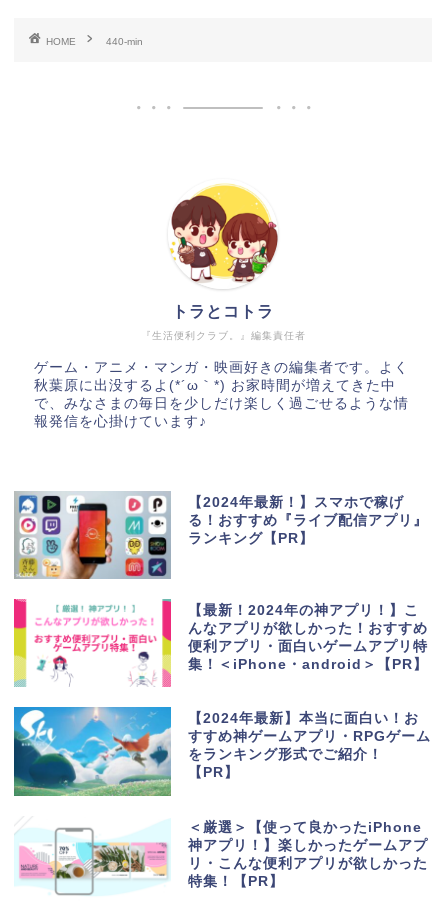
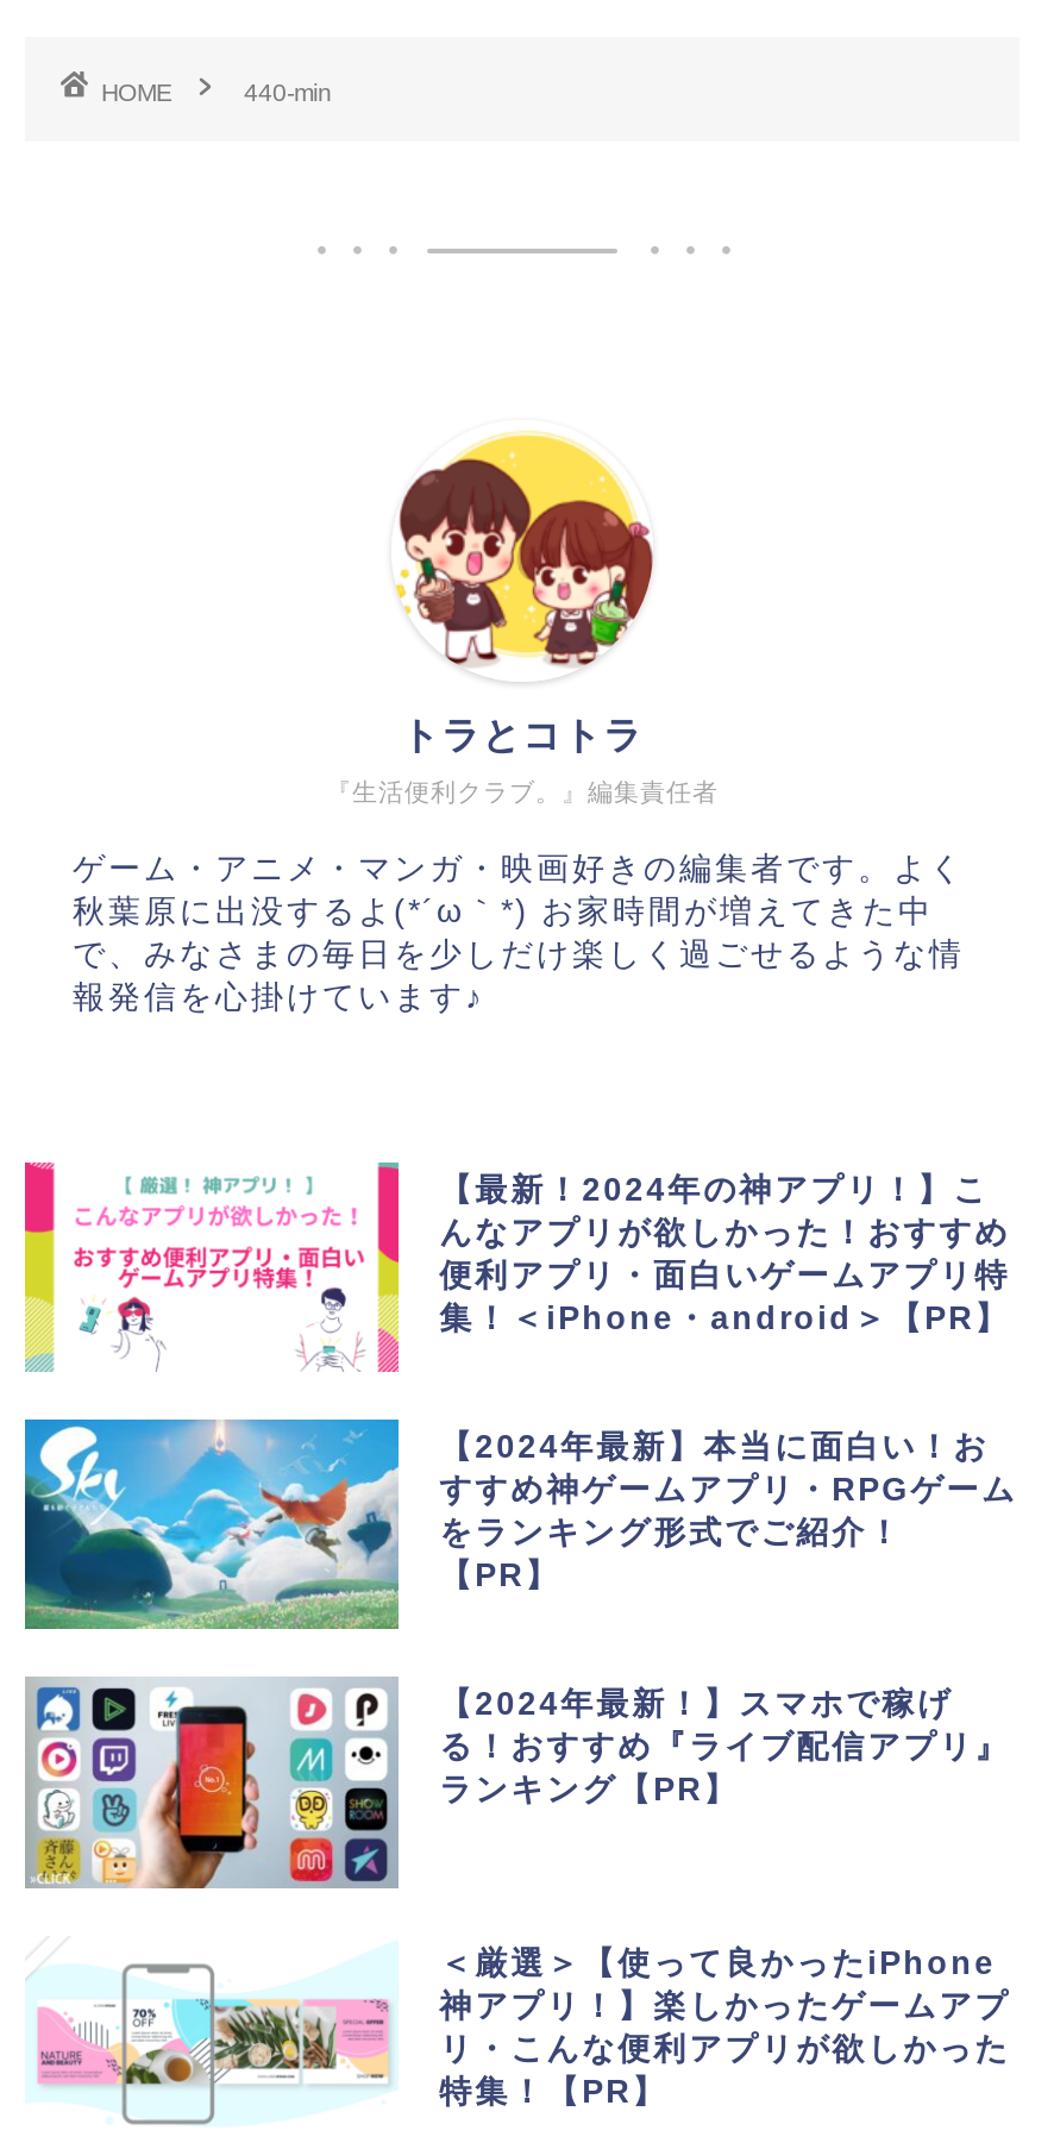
moved down: [image] | 【2024年最新！】スマホで稼げ | る！おすすめ『ライブ配信アプリ』 | ランキング【PR】

moved up: [image] | 【最新！2024年の神アプリ！】こ | んなアプリが欲しかった！おすすめ | ... | をランキング形式でご紹介！ | 【PR】
